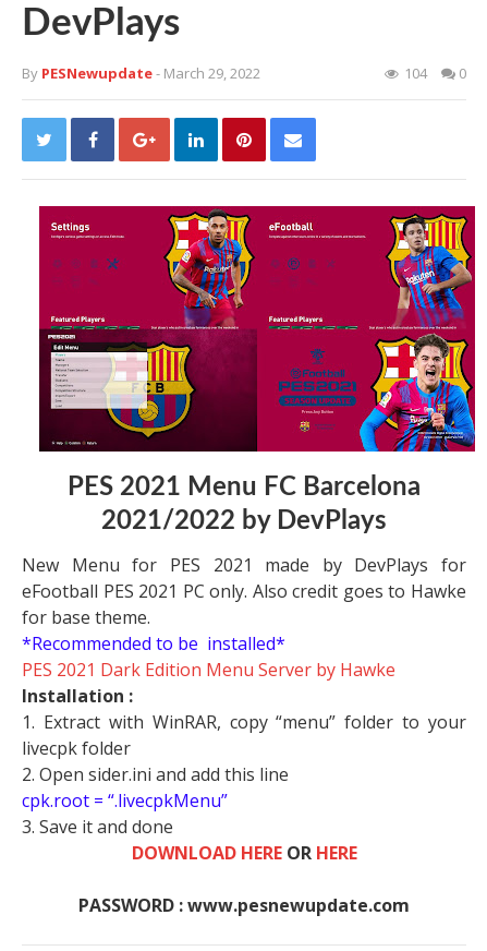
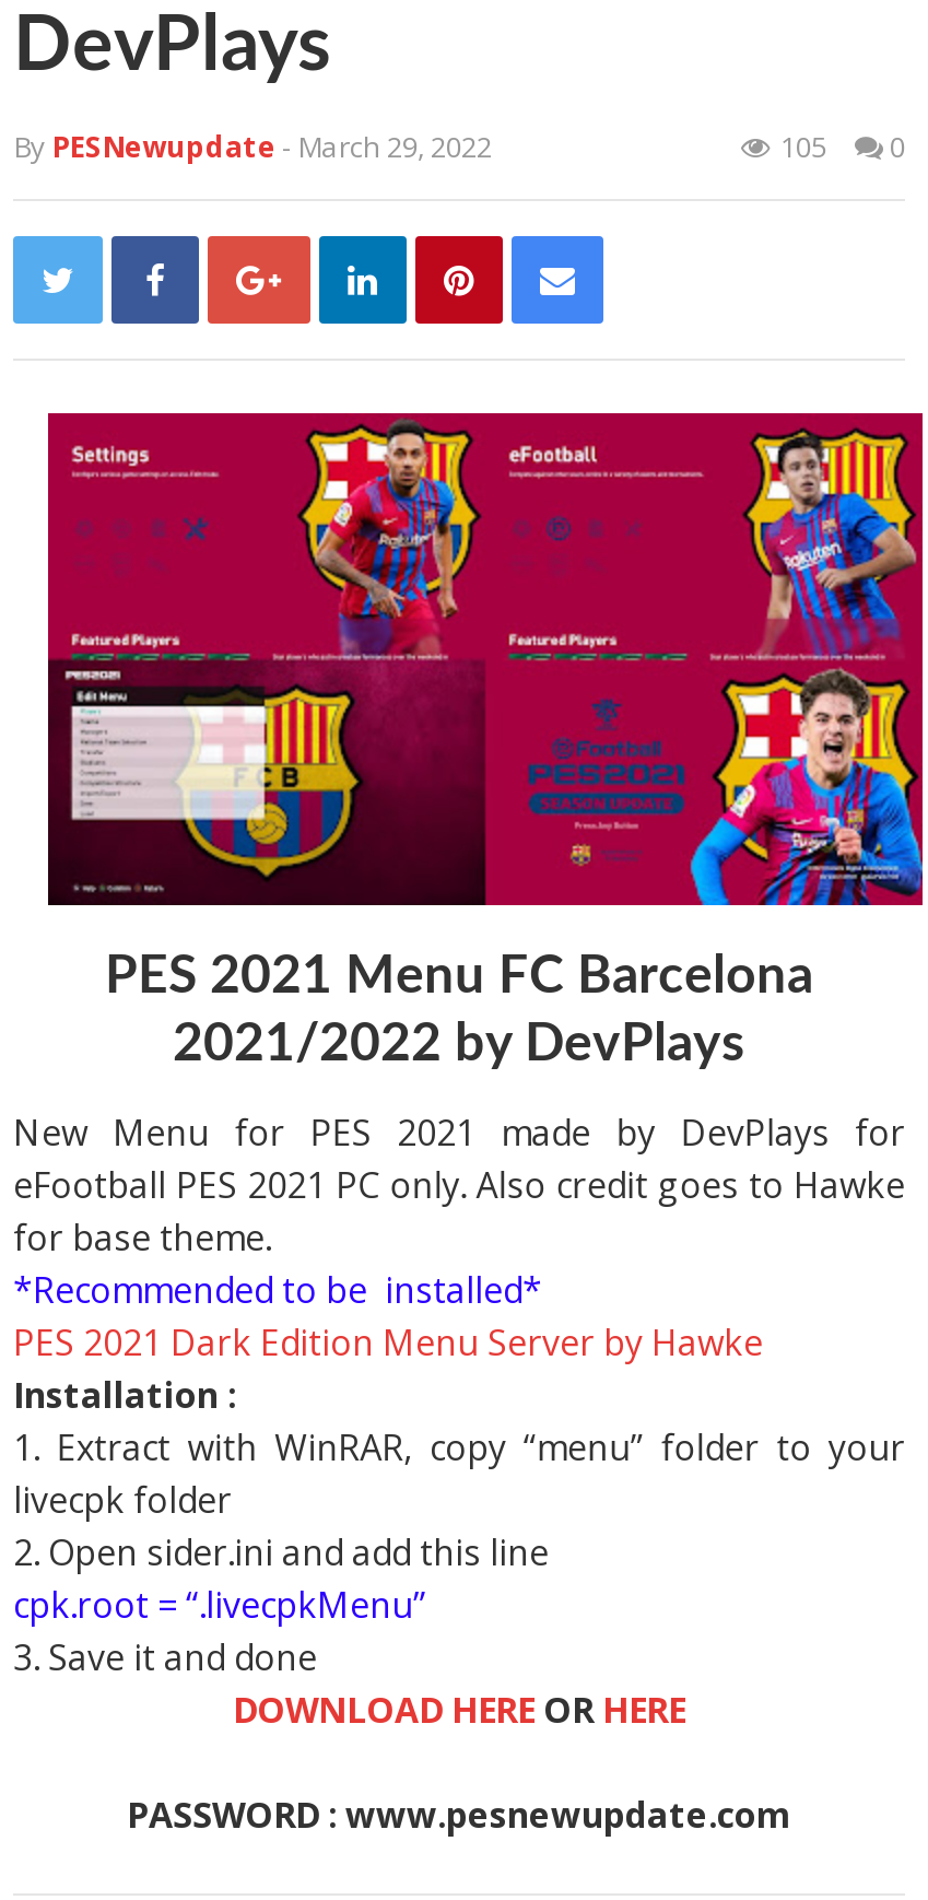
- 104 0
+ 105 0
